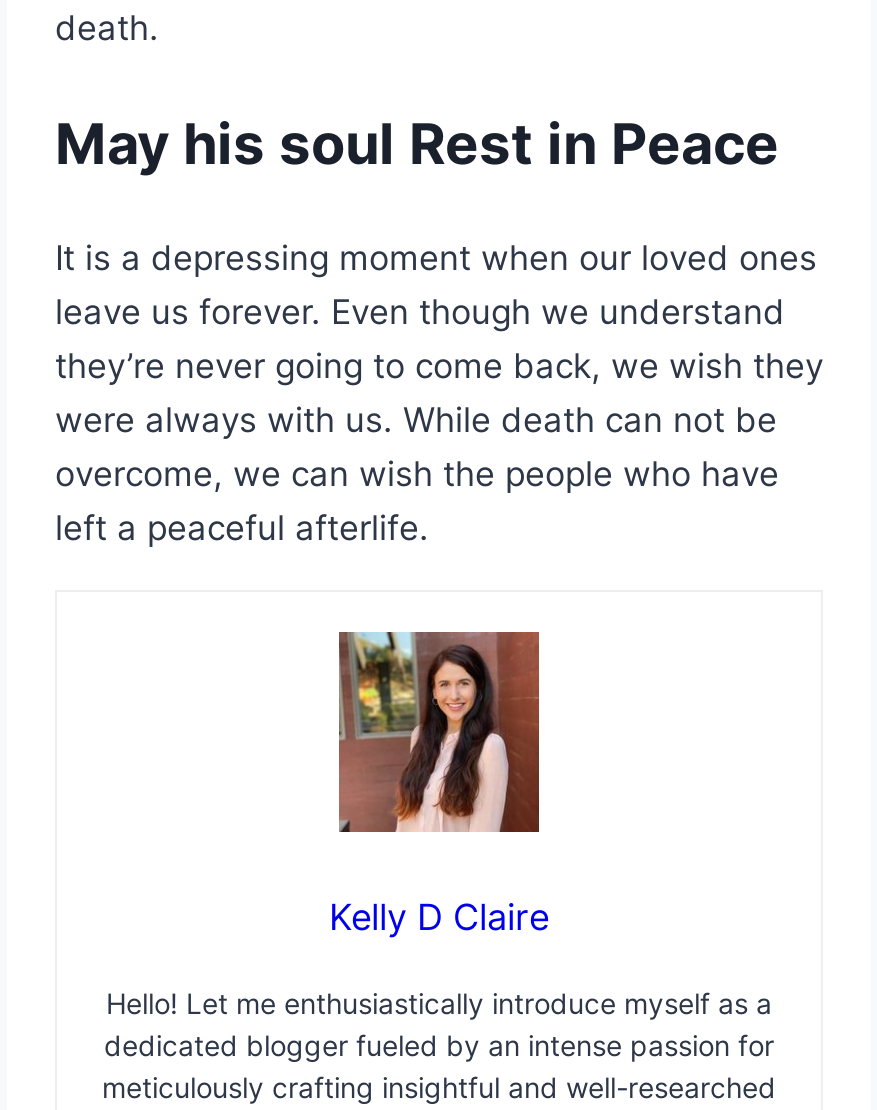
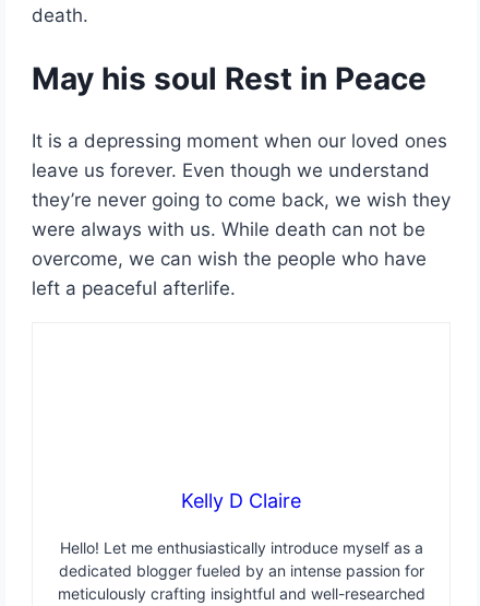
- [image]
